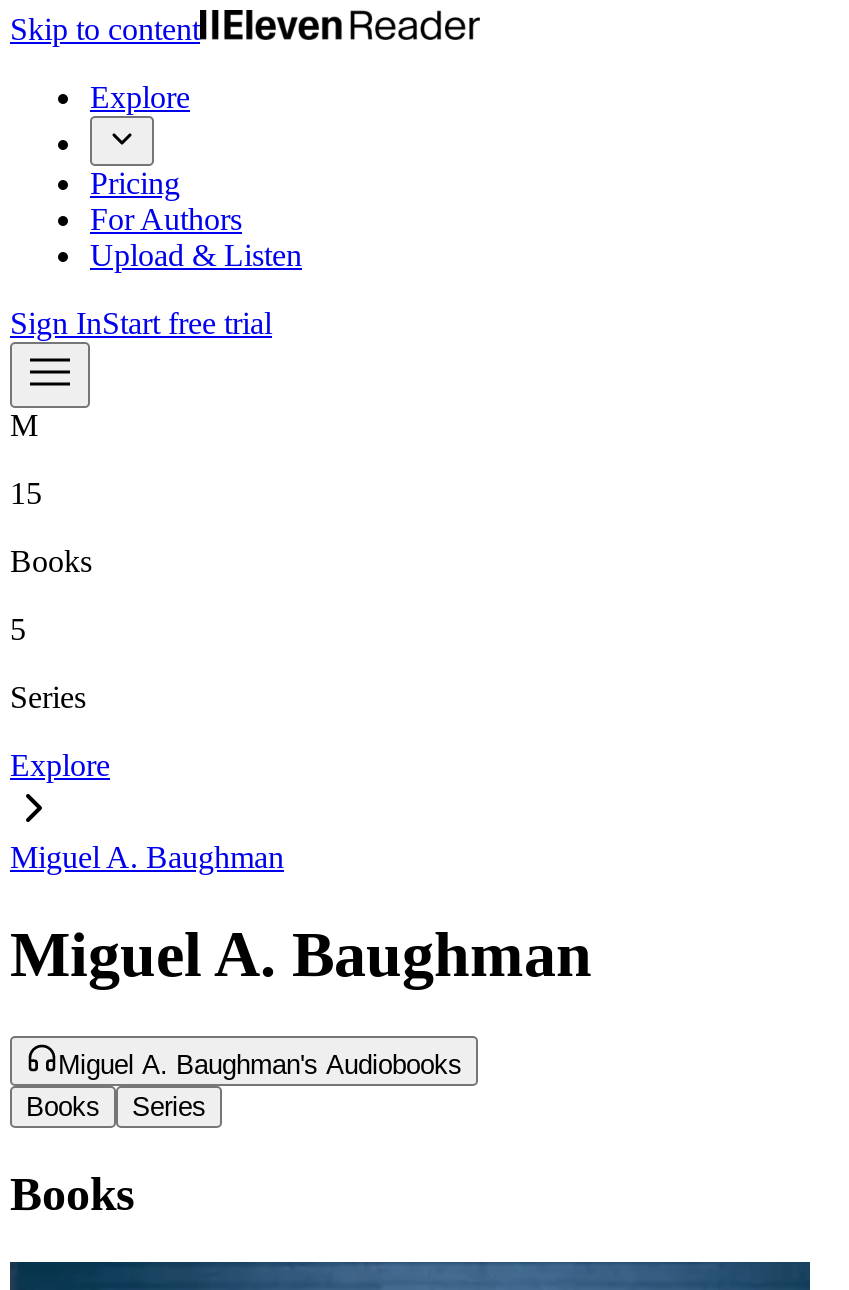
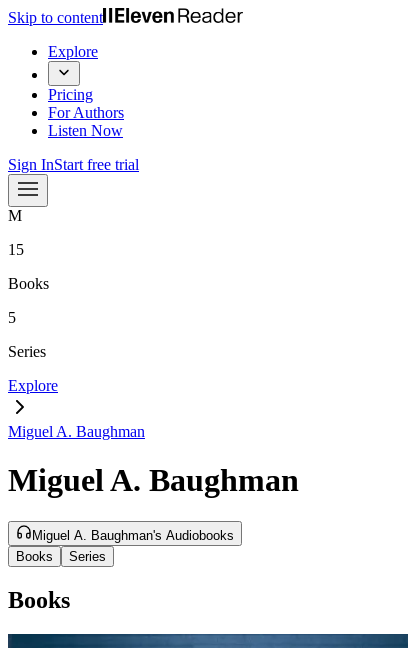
- Upload & Listen
+ Listen Now
